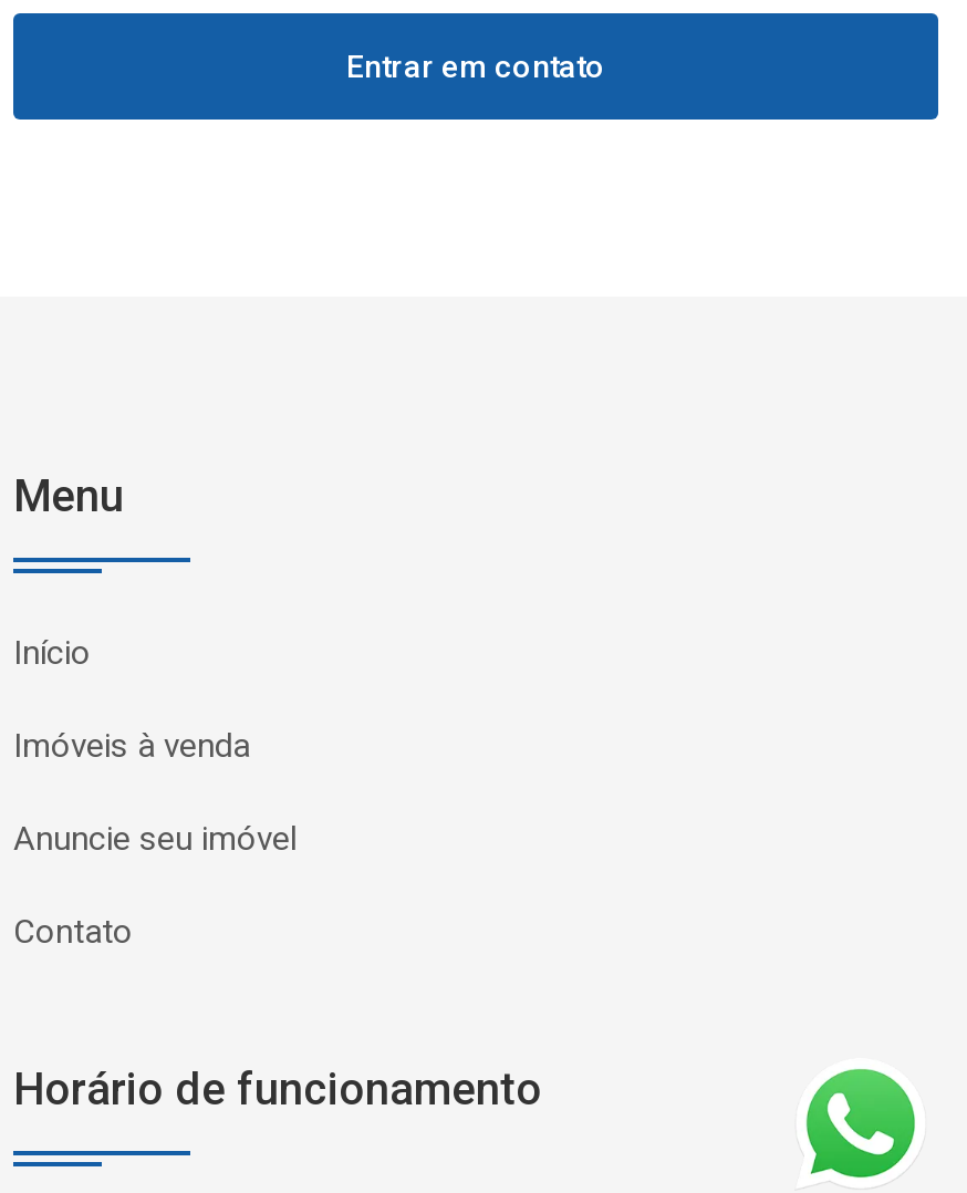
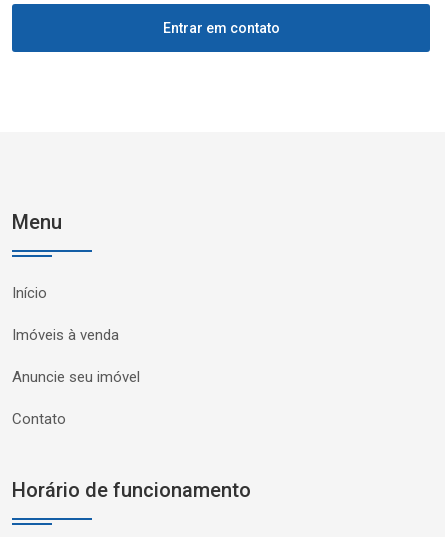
- [image]
